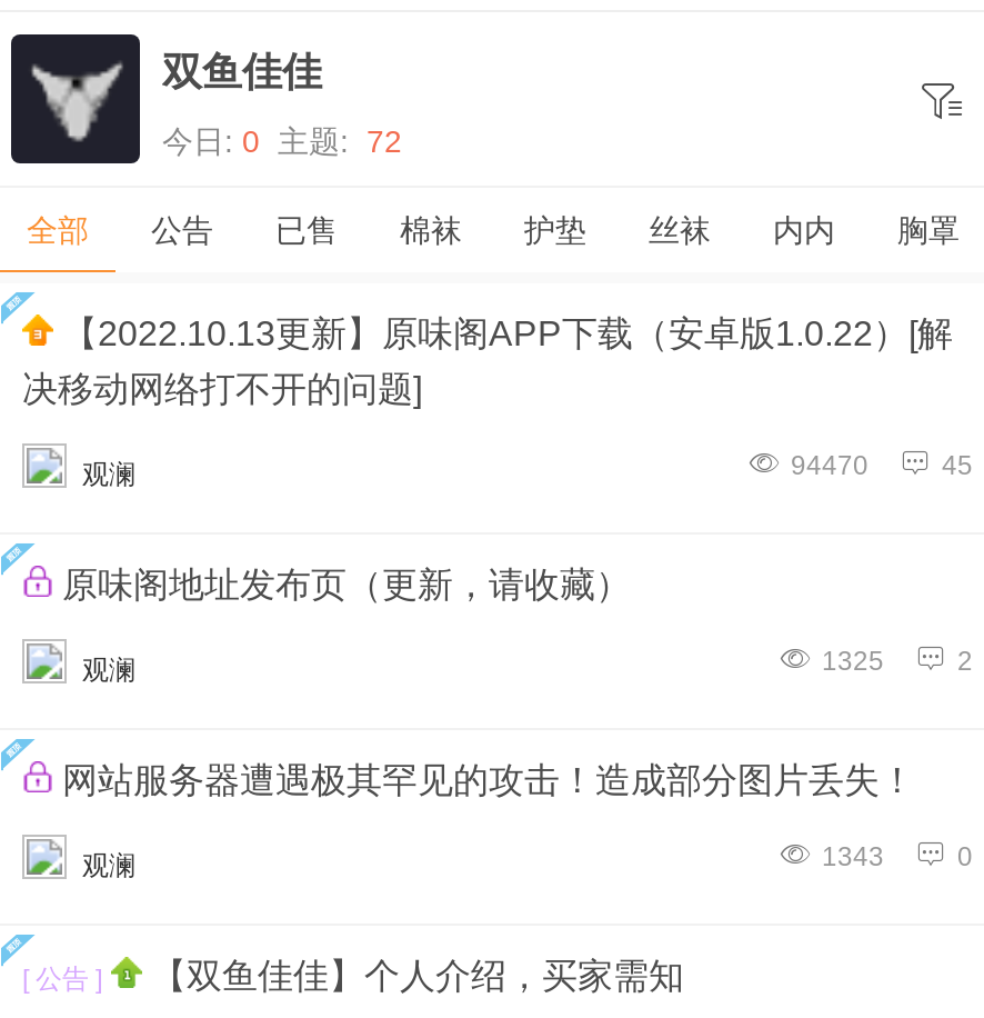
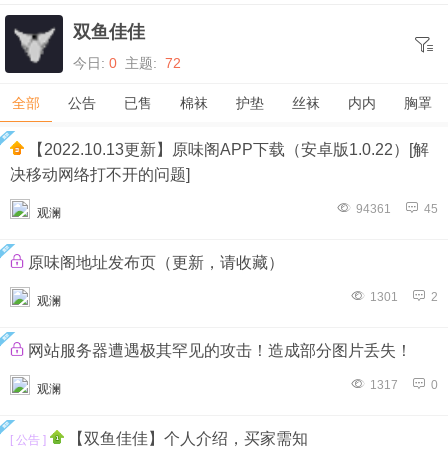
- 94470
+ 94361

- 1325
+ 1301

- 1343
+ 1317
